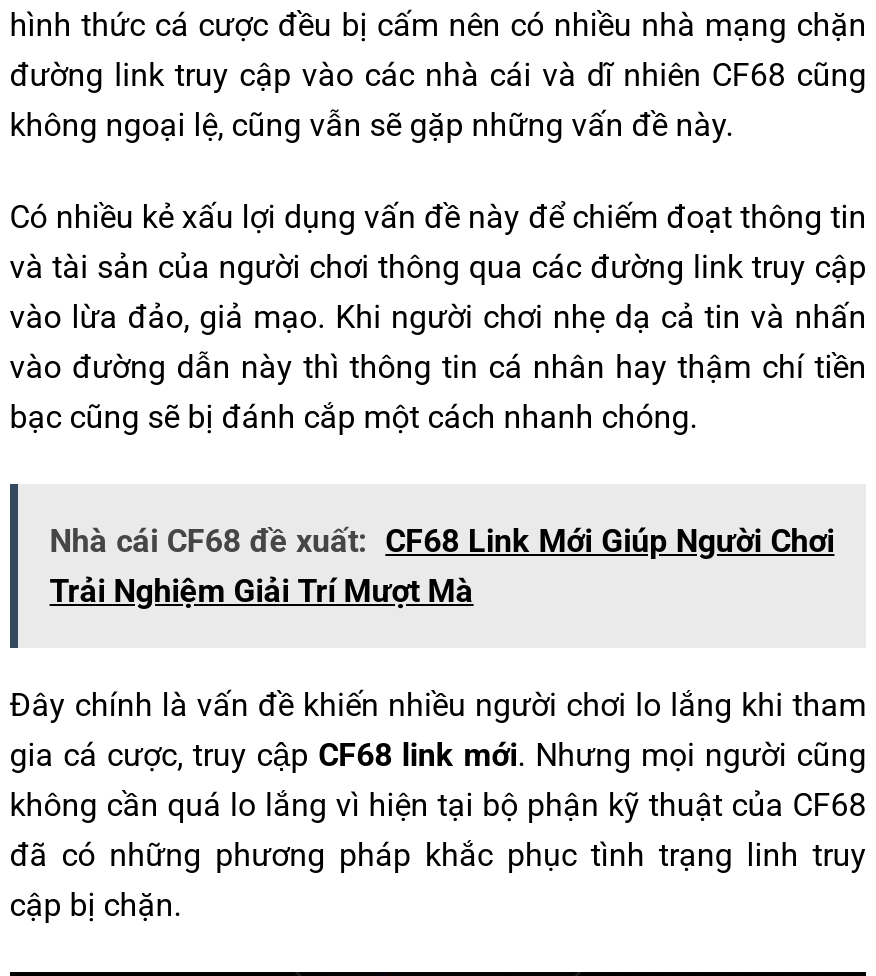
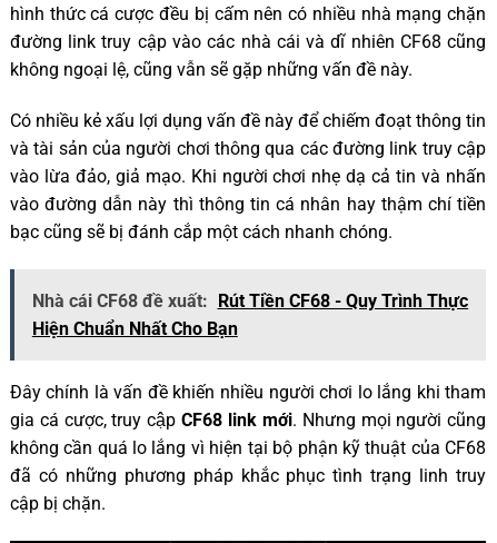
- Nhà cái CF68 đề xuất: CF68 Link Mới Giúp Người Chơi
- Trải Nghiệm Giải Trí Mượt Mà
+ Nhà cái CF68 đề xuất: Rút Tiền CF68 - Quy Trình Thực
+ Hiện Chuẩn Nhất Cho Bạn
